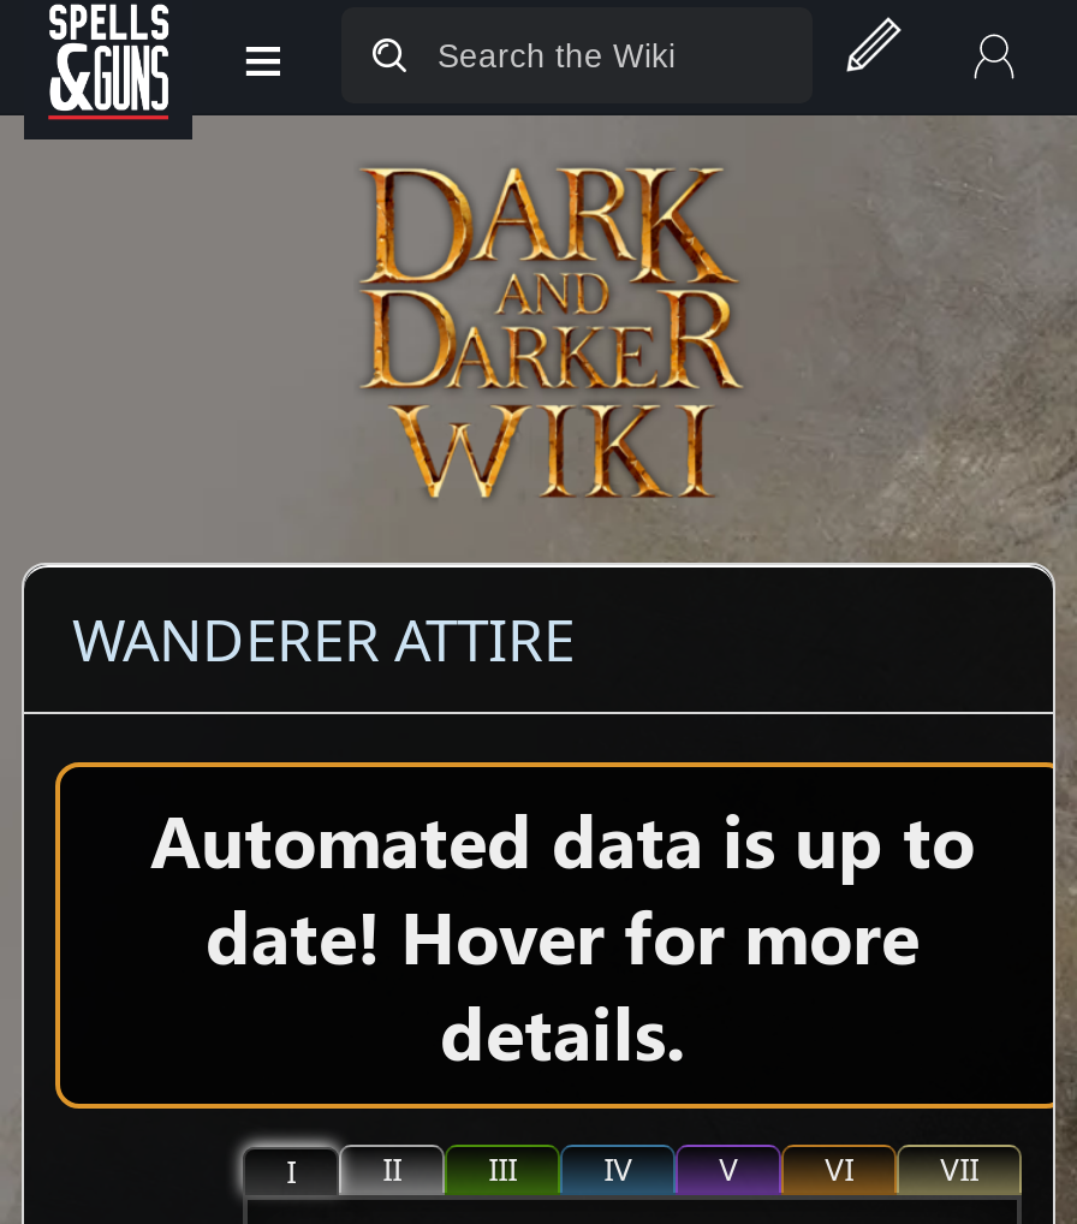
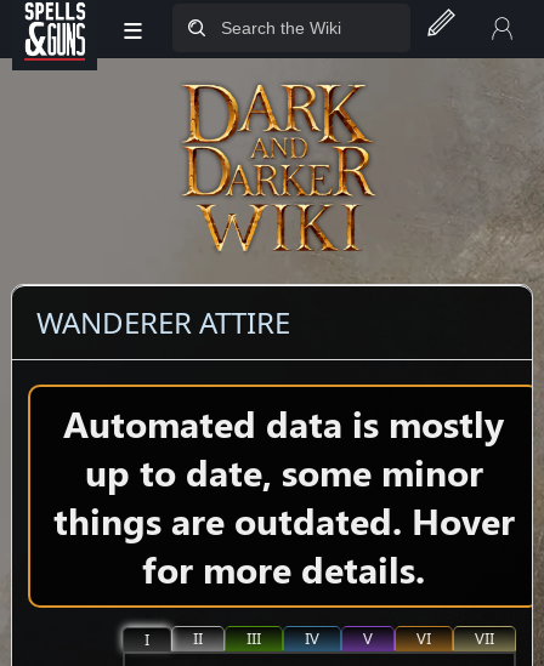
- Automated data is up to
- date! Hover for more
- details.
+ Automated data is mostly
+ up to date, some minor
+ things are outdated. Hover
+ for more details.
